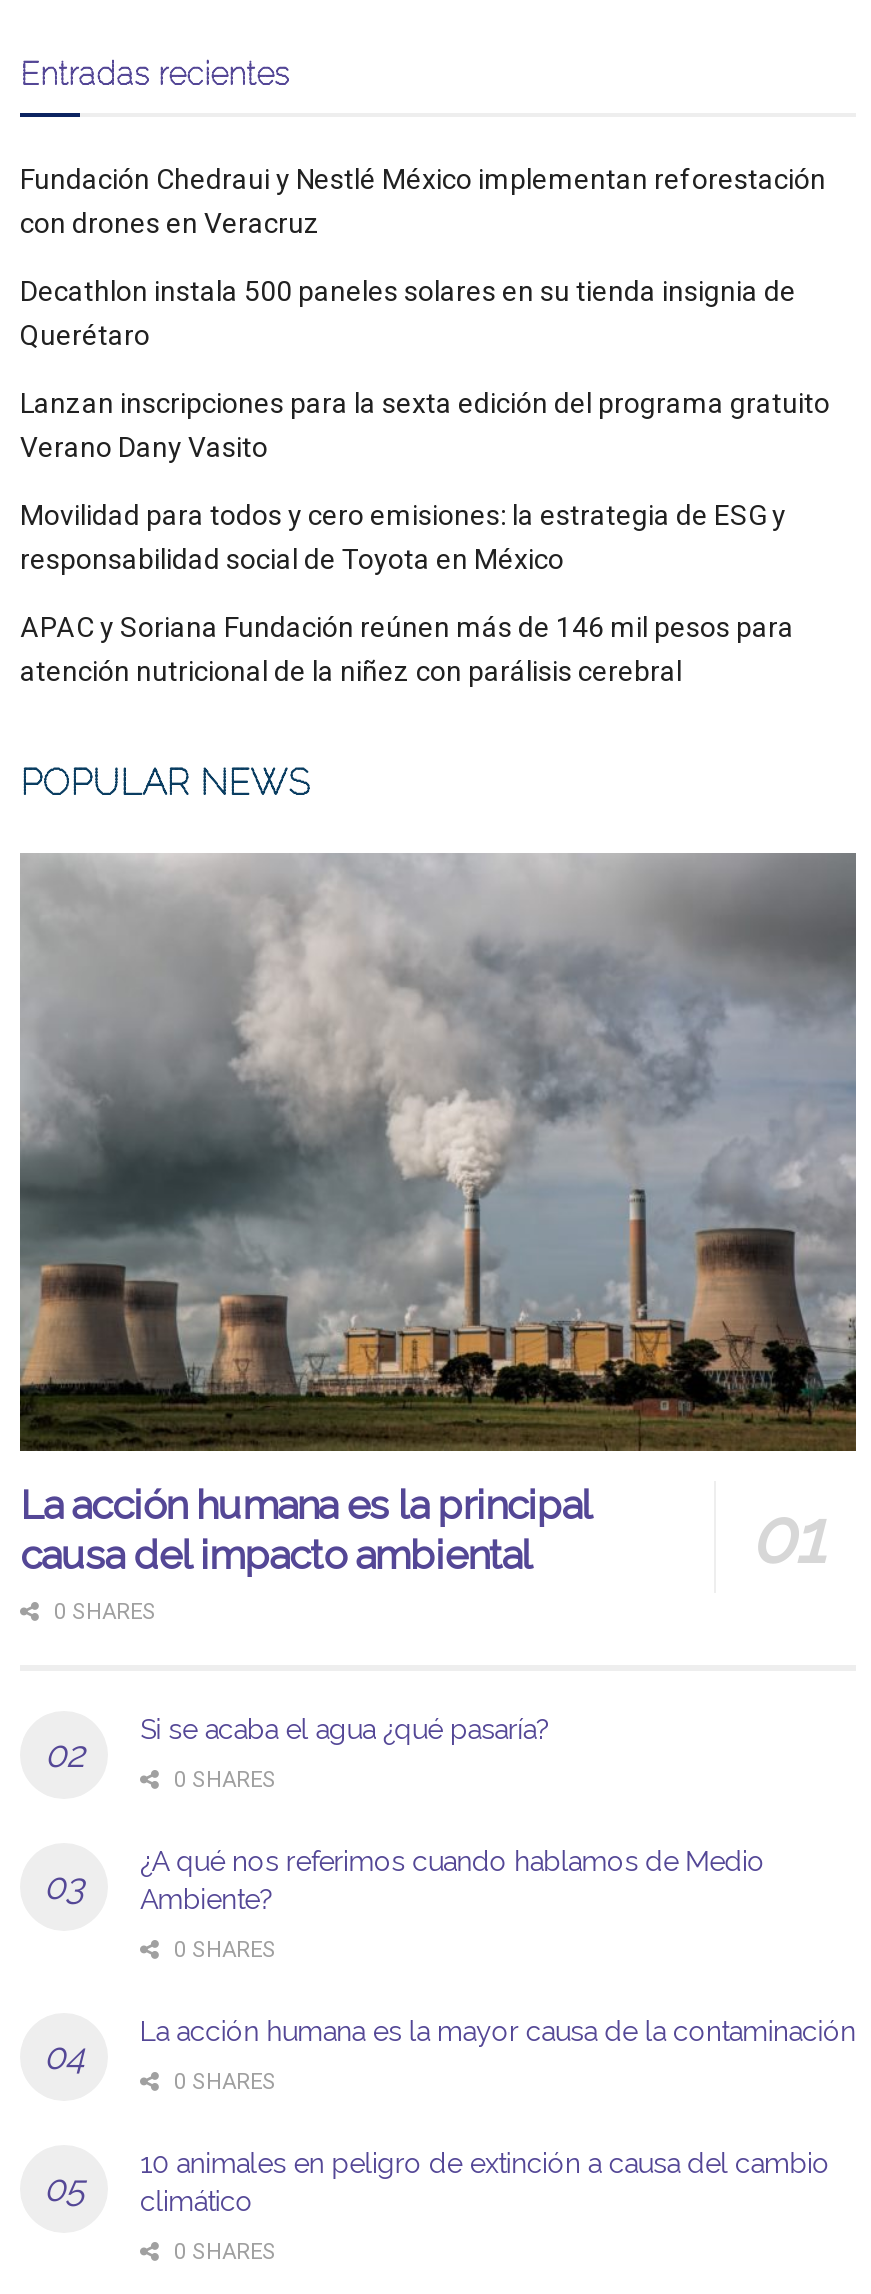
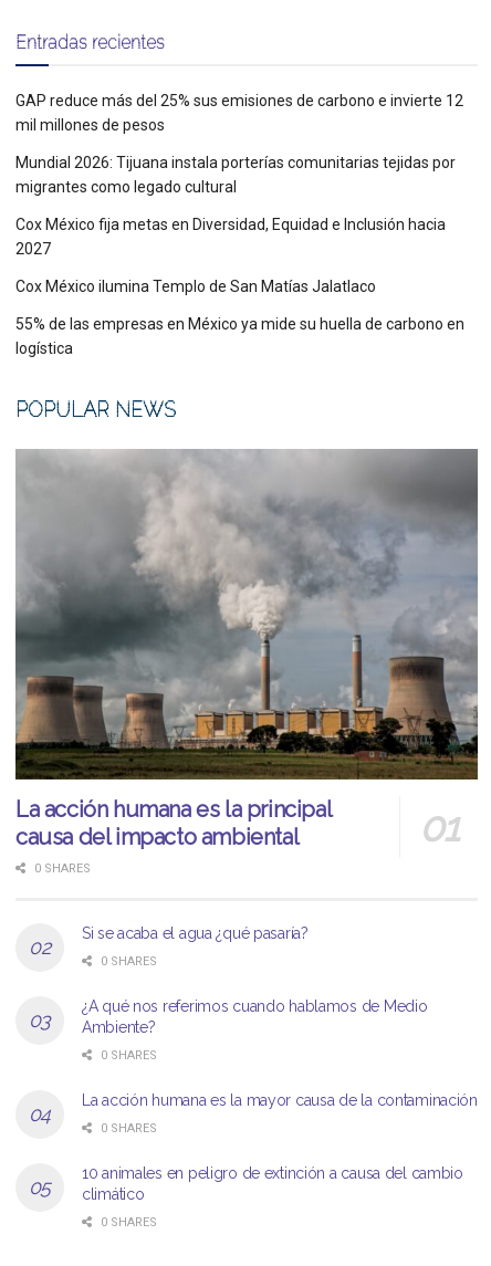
- Fundación Chedraui y Nestlé México implementan reforestación
- con drones en Veracruz
+ GAP reduce más del 25% sus emisiones de carbono e invierte 12
+ mil millones de pesos

- Decathlon instala 500 paneles solares en su tienda insignia de
- Querétaro
+ Mundial 2026: Tijuana instala porterías comunitarias tejidas por
+ migrantes como legado cultural

- Lanzan inscripciones para la sexta edición del programa gratuito
- Verano Dany Vasito
+ Cox México fija metas en Diversidad, Equidad e Inclusión hacia
+ 2027

- Movilidad para todos y cero emisiones: la estrategia de ESG y
- responsabilidad social de Toyota en México
+ Cox México ilumina Templo de San Matías Jalatlaco

- APAC y Soriana Fundación reúnen más de 146 mil pesos para
- atención nutricional de la niñez con parálisis cerebral
+ 55% de las empresas en México ya mide su huella de carbono en
+ logística
